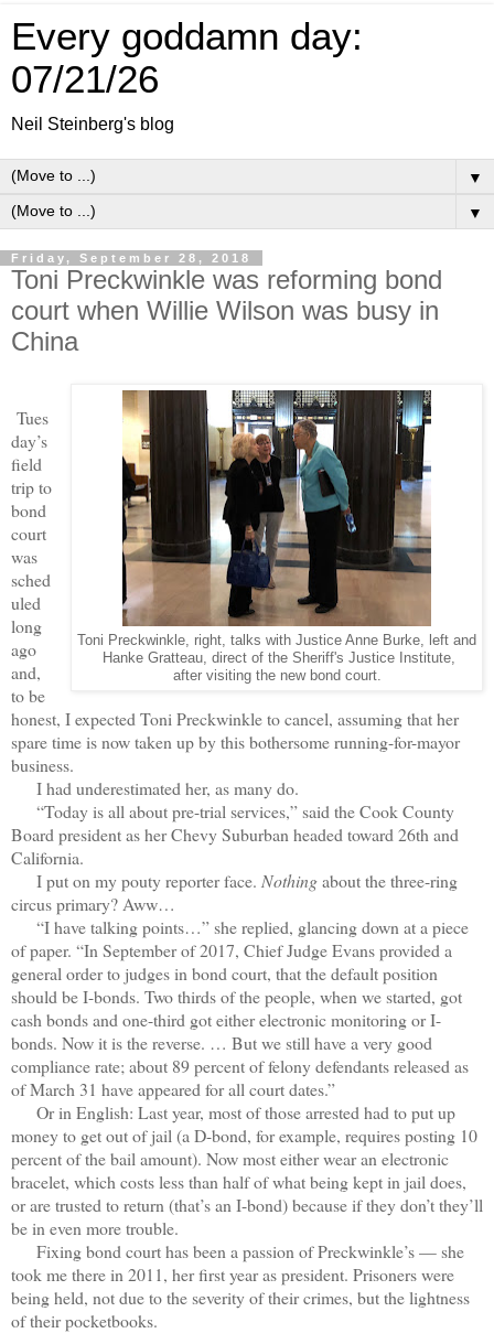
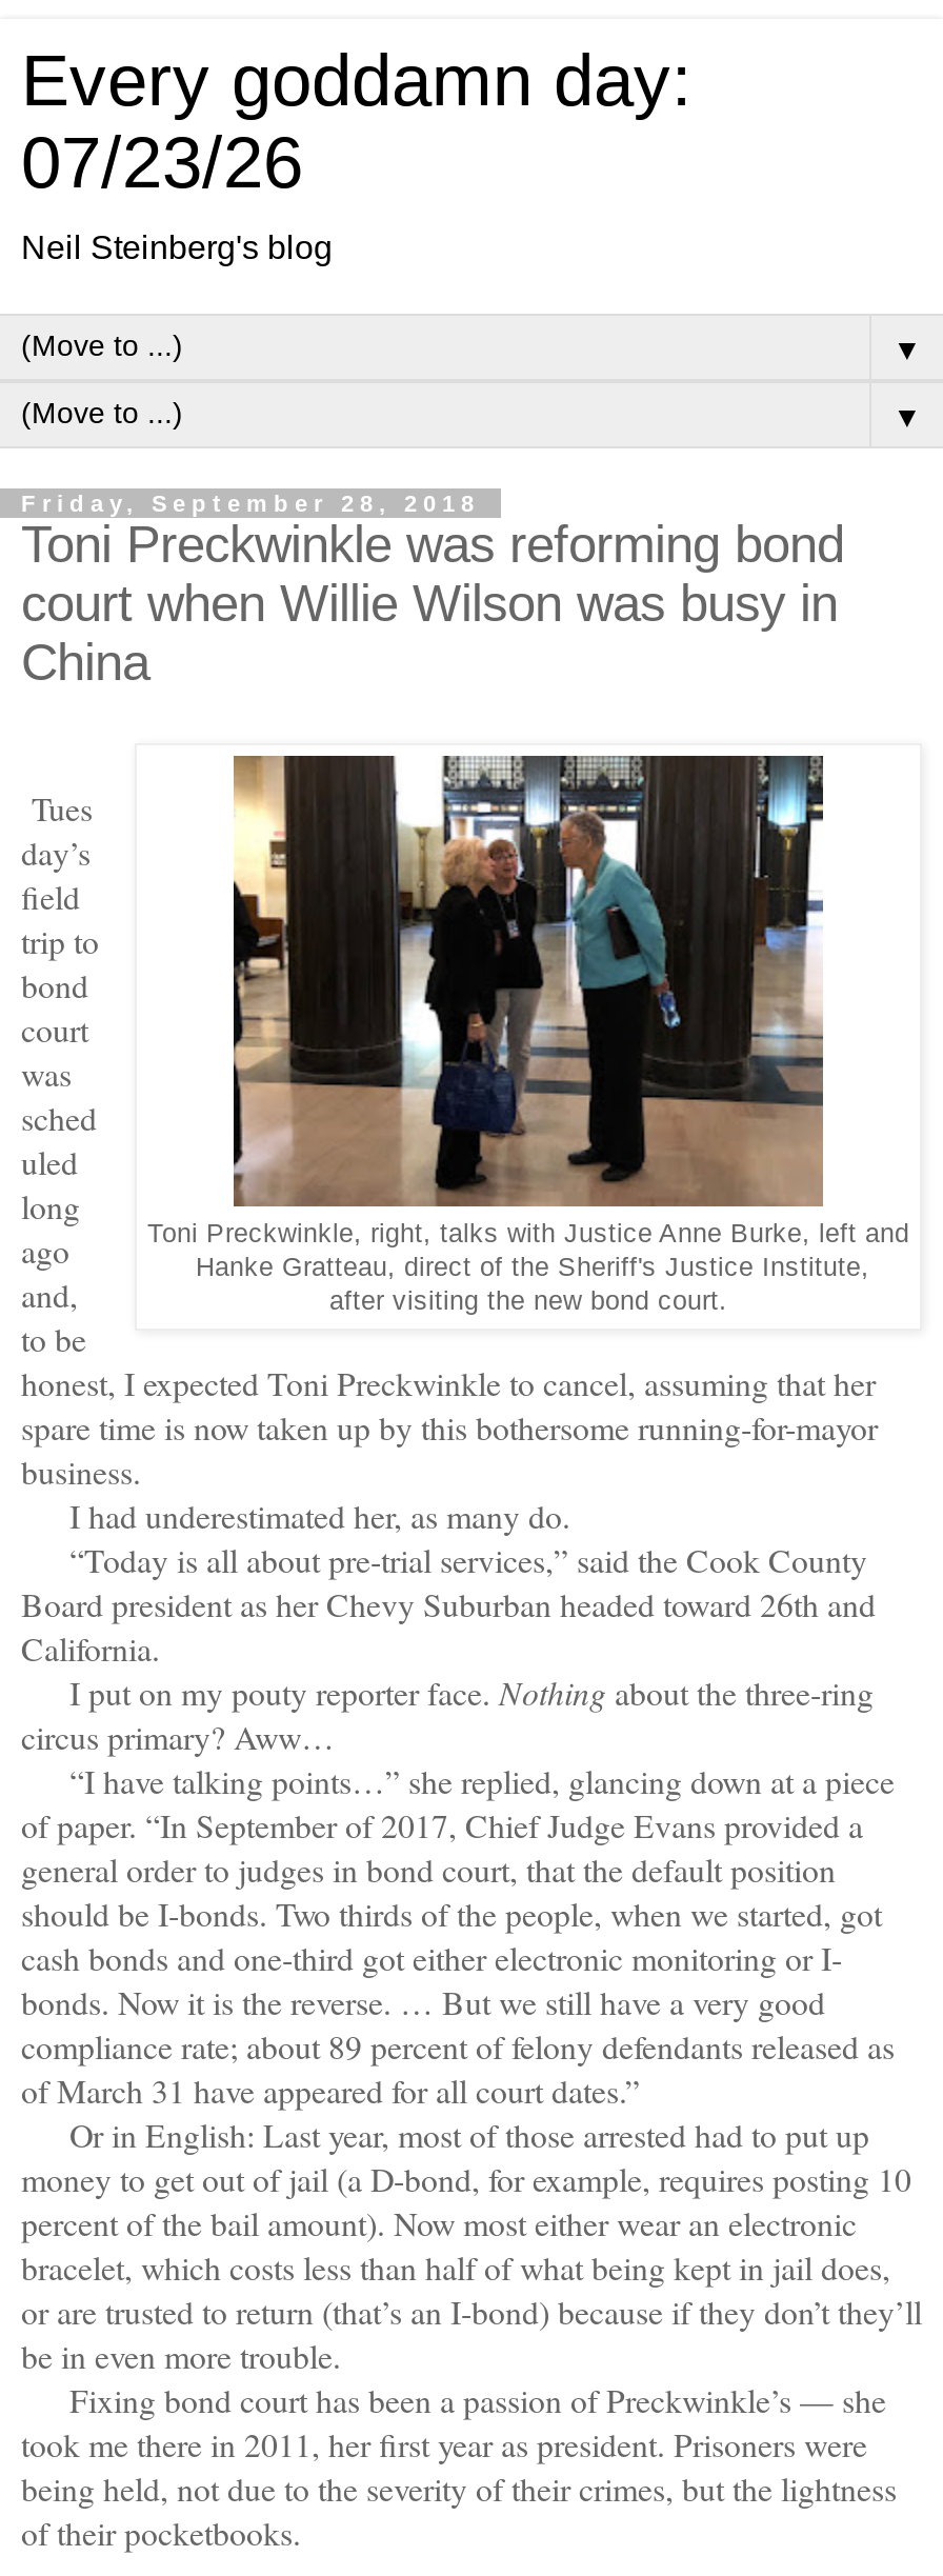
- 07/21/26
+ 07/23/26
